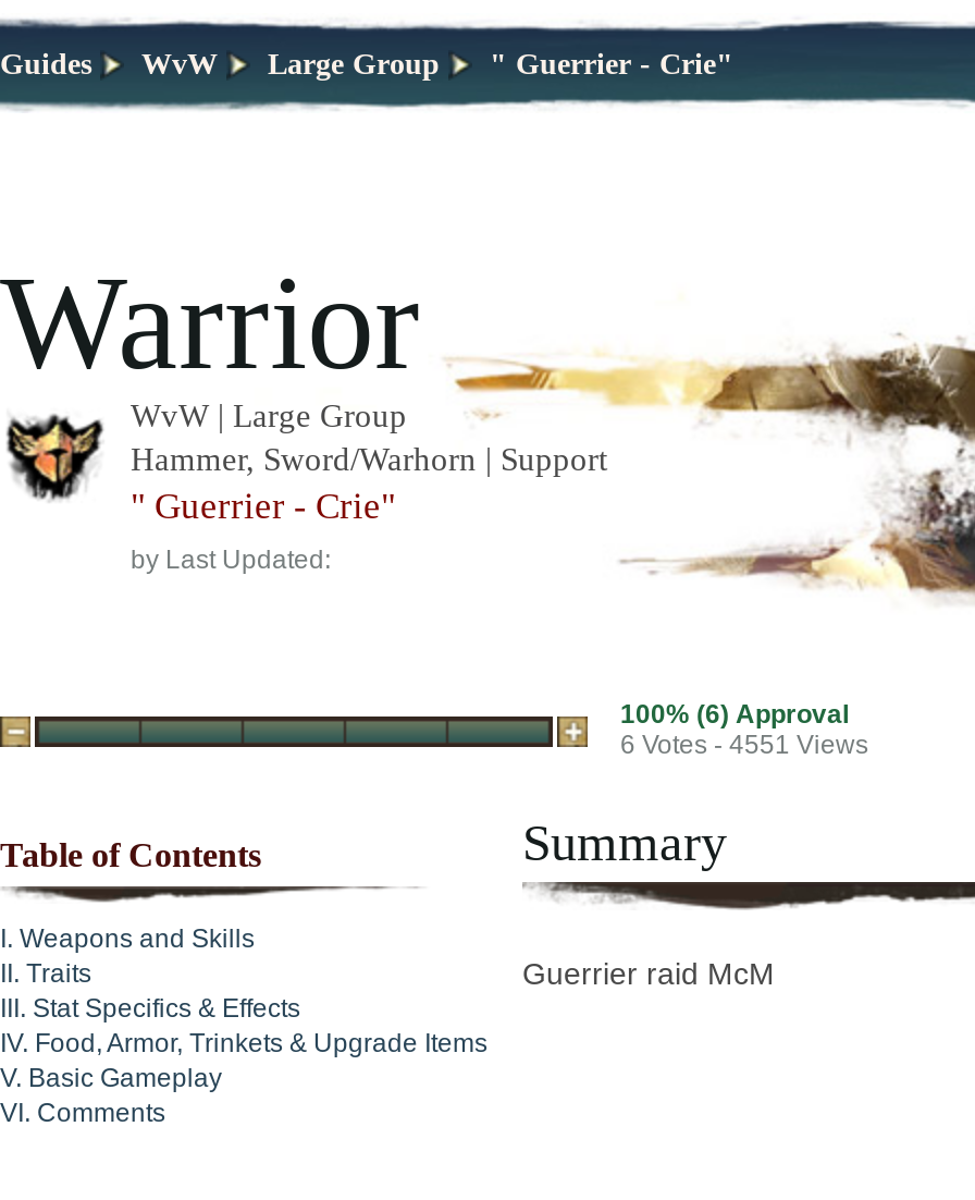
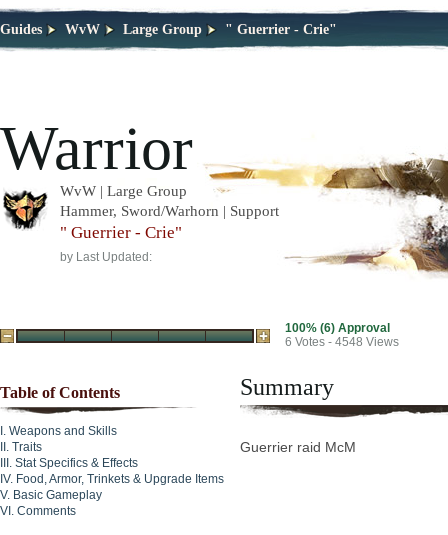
- 6 Votes - 4551 Views
+ 6 Votes - 4548 Views
